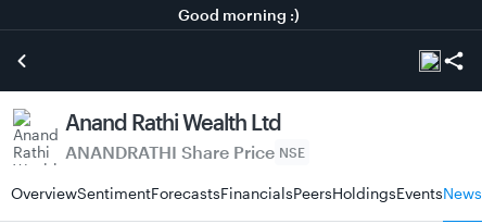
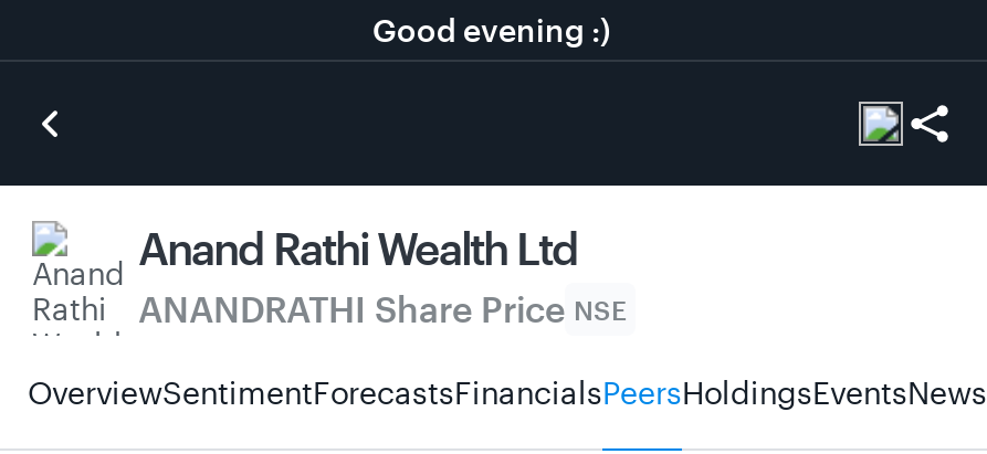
- Good morning :)
+ Good evening :)
